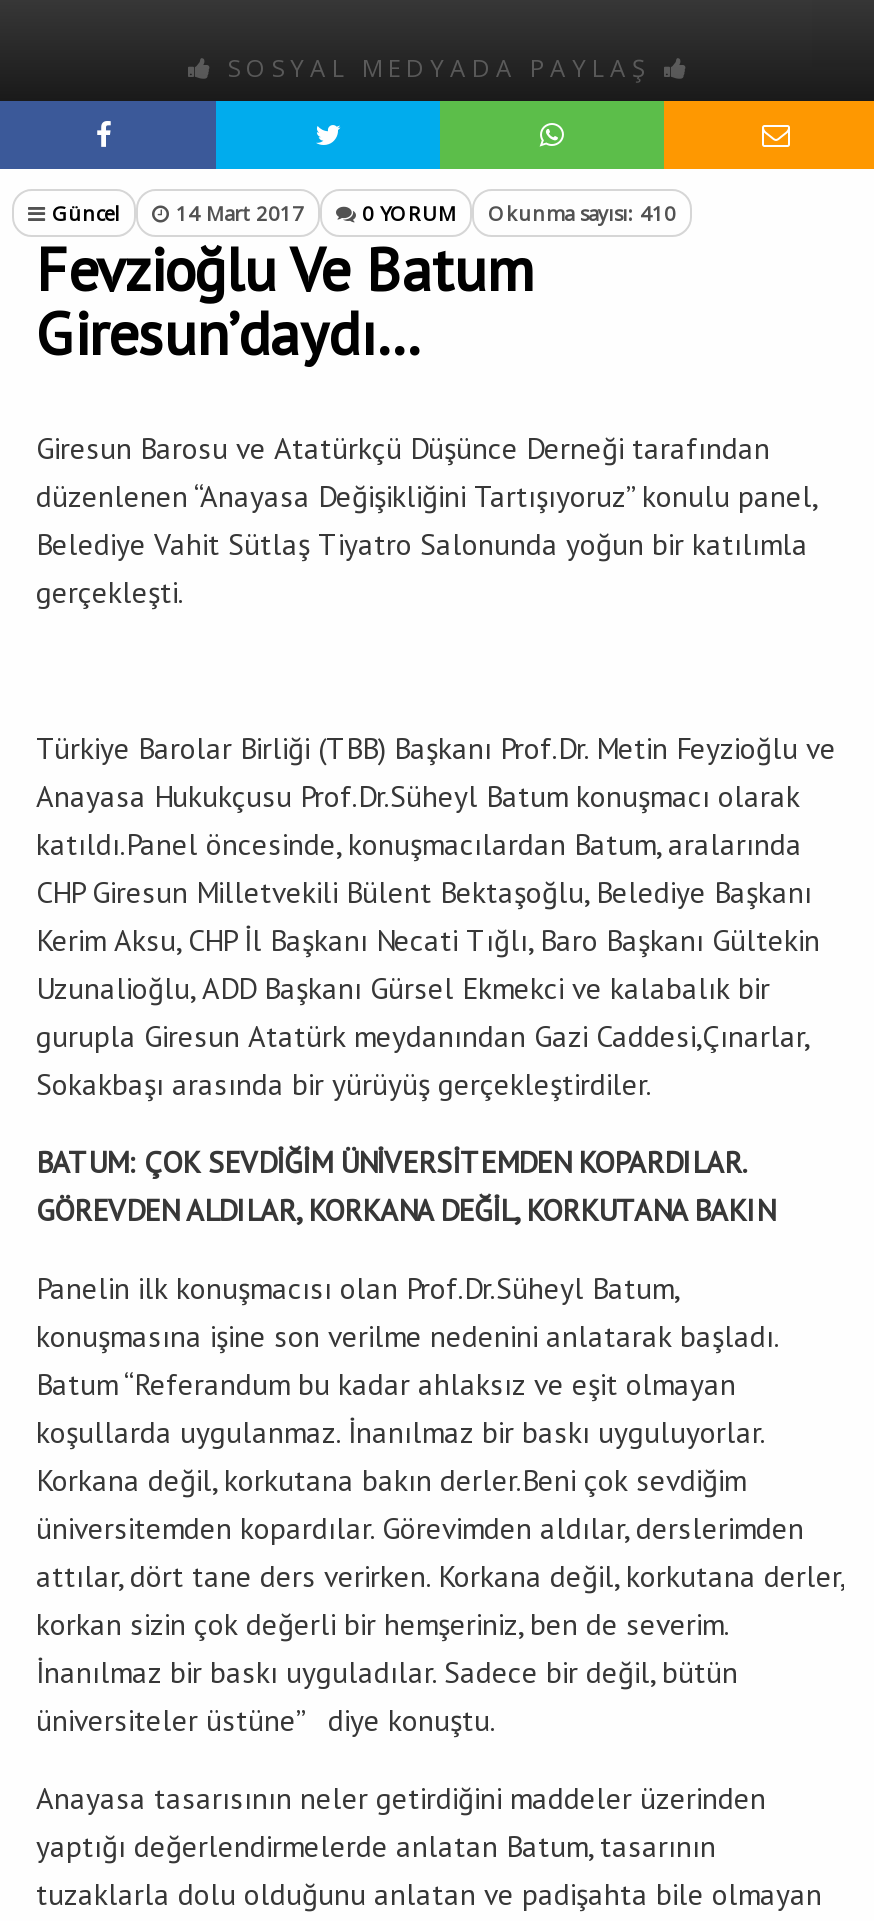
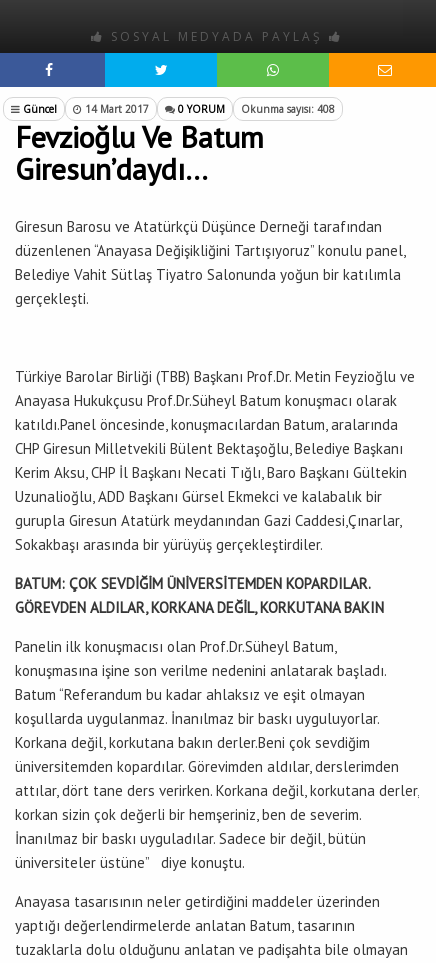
- Okunma sayısı: 410
+ Okunma sayısı: 408
